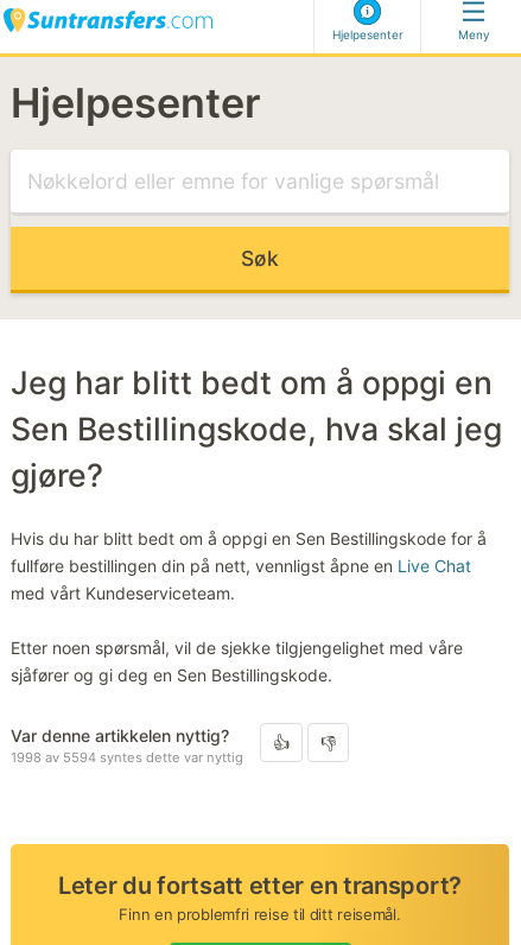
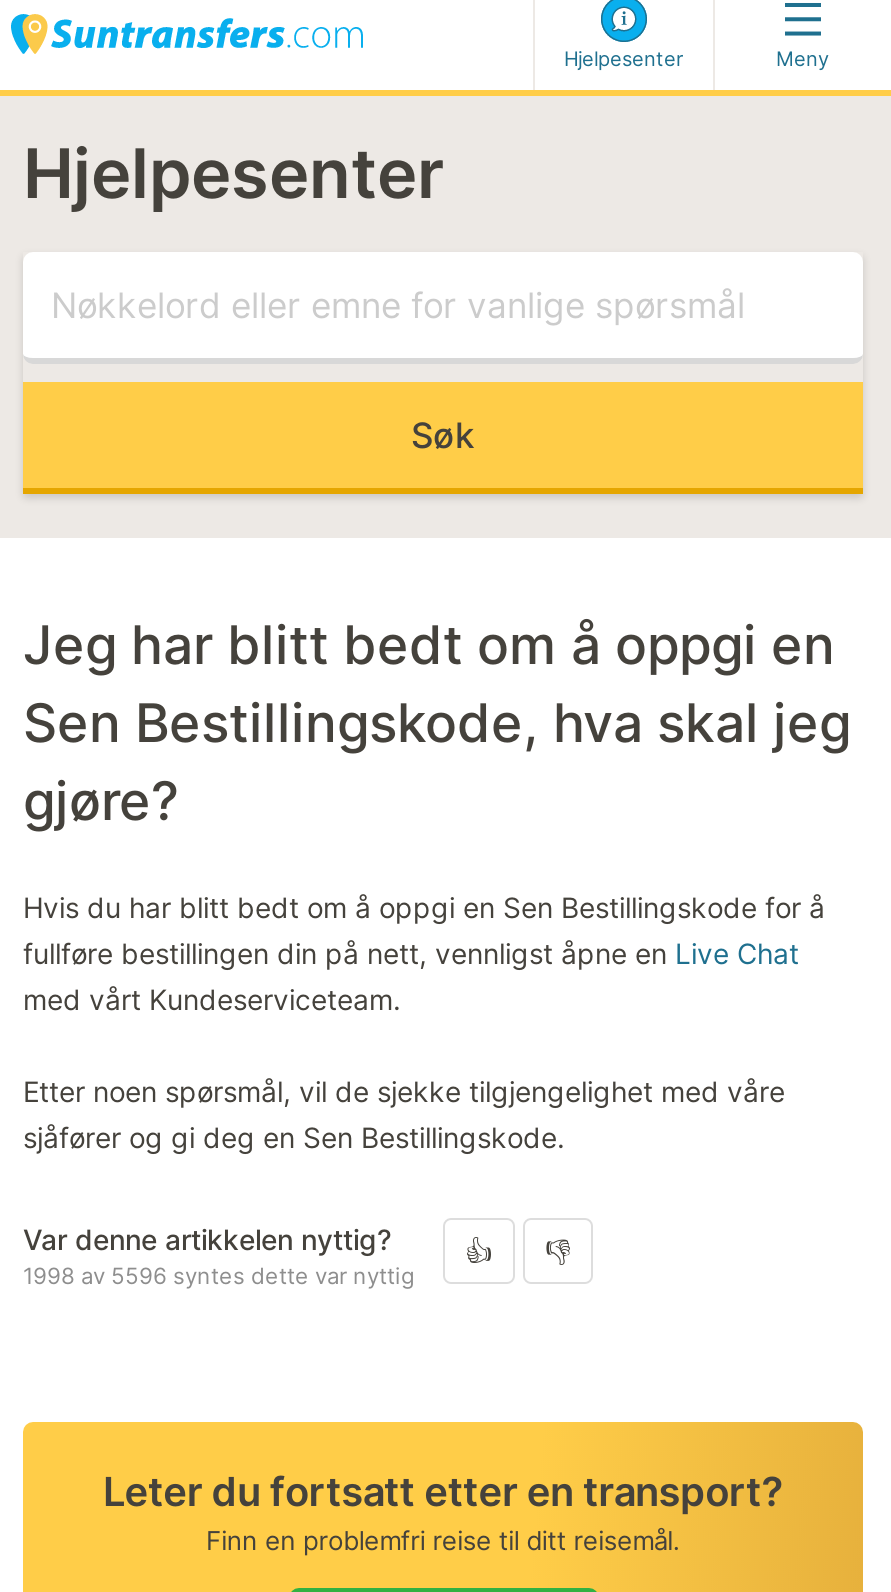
- 1998 av 5594 syntes dette var nyttig
+ 1998 av 5596 syntes dette var nyttig
